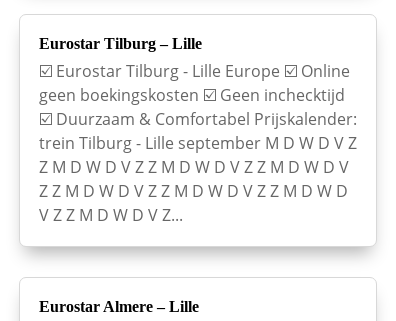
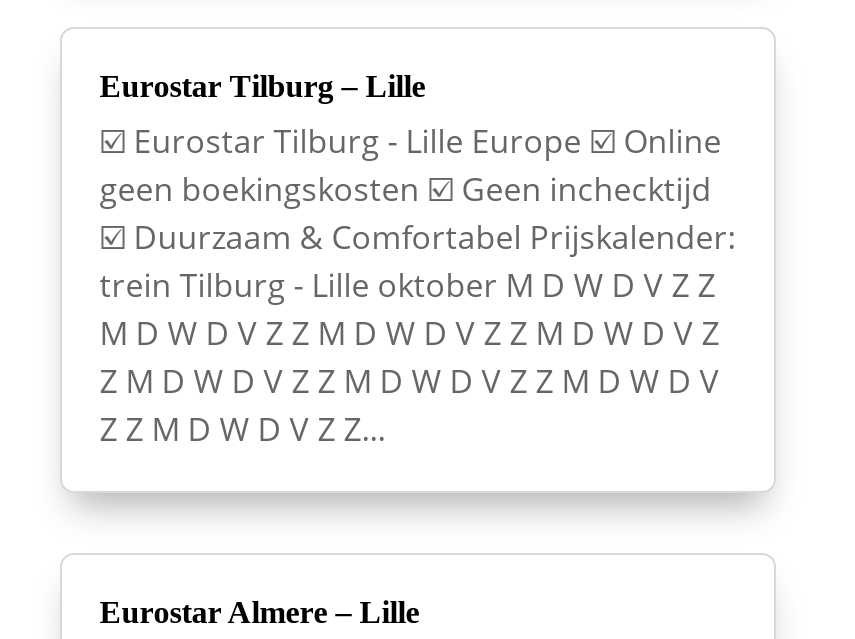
- trein Tilburg - Lille september M D W D V Z
+ trein Tilburg - Lille oktober M D W D V Z Z
+ M D W D V Z Z M D W D V Z Z M D W D V Z

moved down: Z M D W D V Z Z M D W D V Z Z M D W D V

- Z Z M D W D V Z Z M D W D V Z Z M D W D
- V Z Z M D W D V Z...
+ Z Z M D W D V Z Z...
